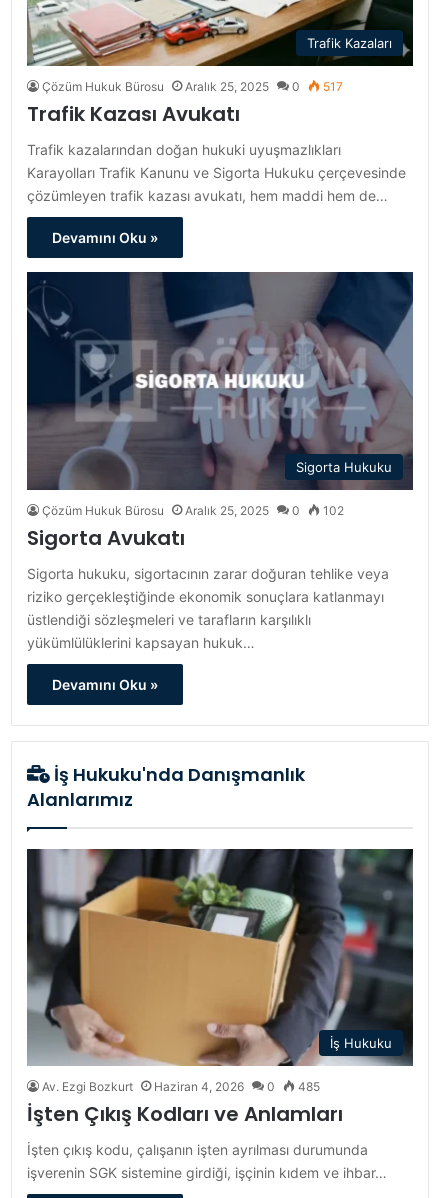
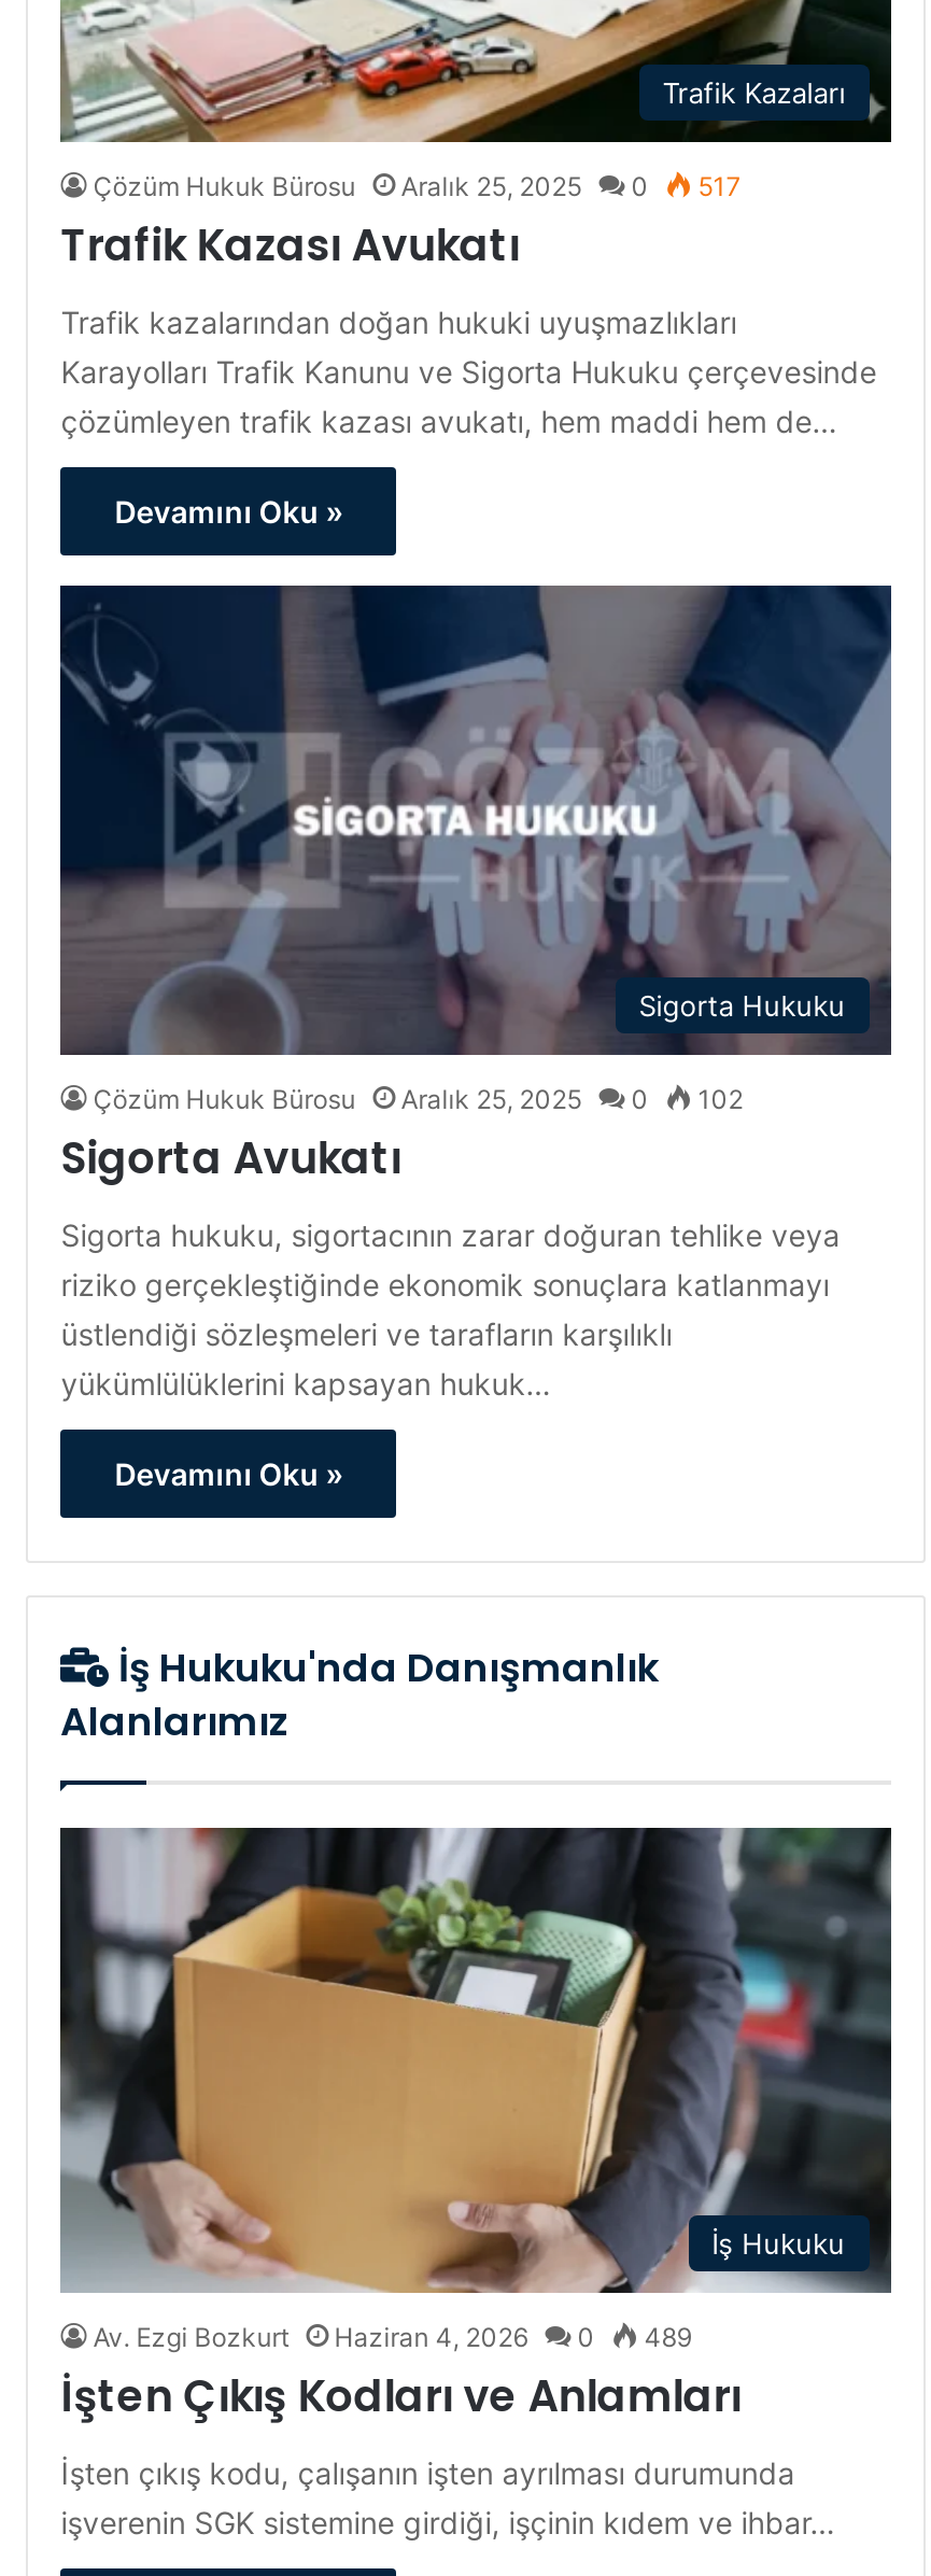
- Av. Ezgi Bozkurt Haziran 4, 2026 0 485
+ Av. Ezgi Bozkurt Haziran 4, 2026 0 489
